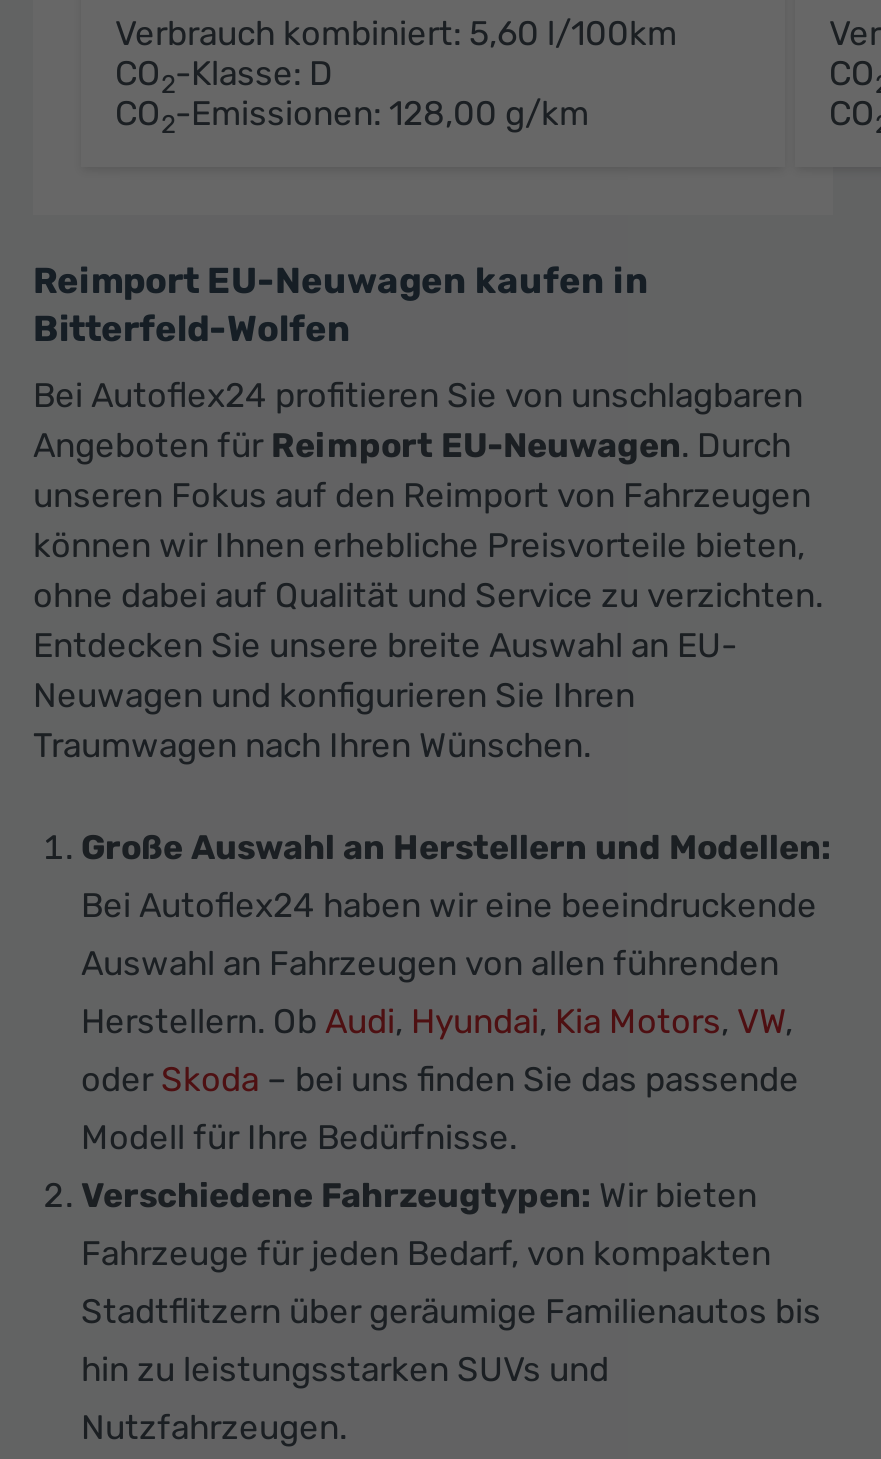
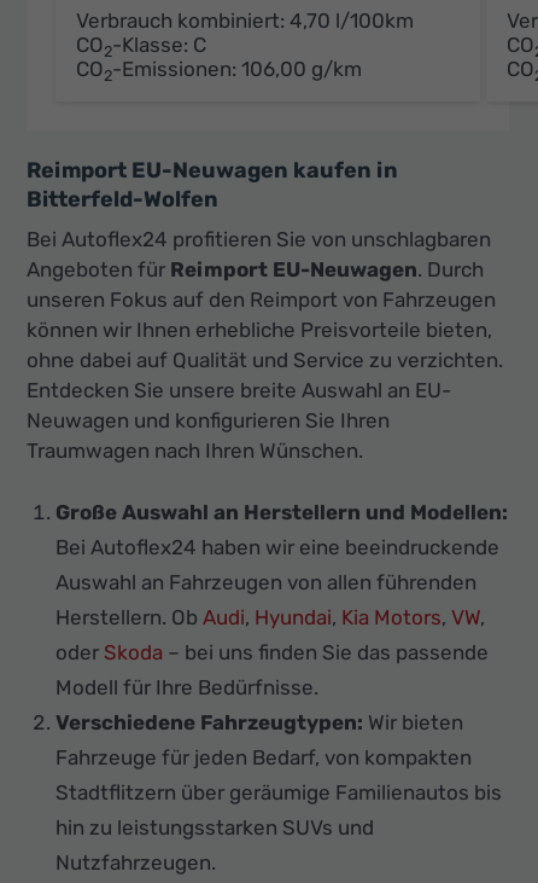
- Verbrauch kombiniert: 5,60 l/100km
- CO2-Klasse: D
- CO2-Emissionen: 128,00 g/km
+ Verbrauch kombiniert: 4,70 l/100km
+ CO2-Klasse: C
+ CO2-Emissionen: 106,00 g/km
